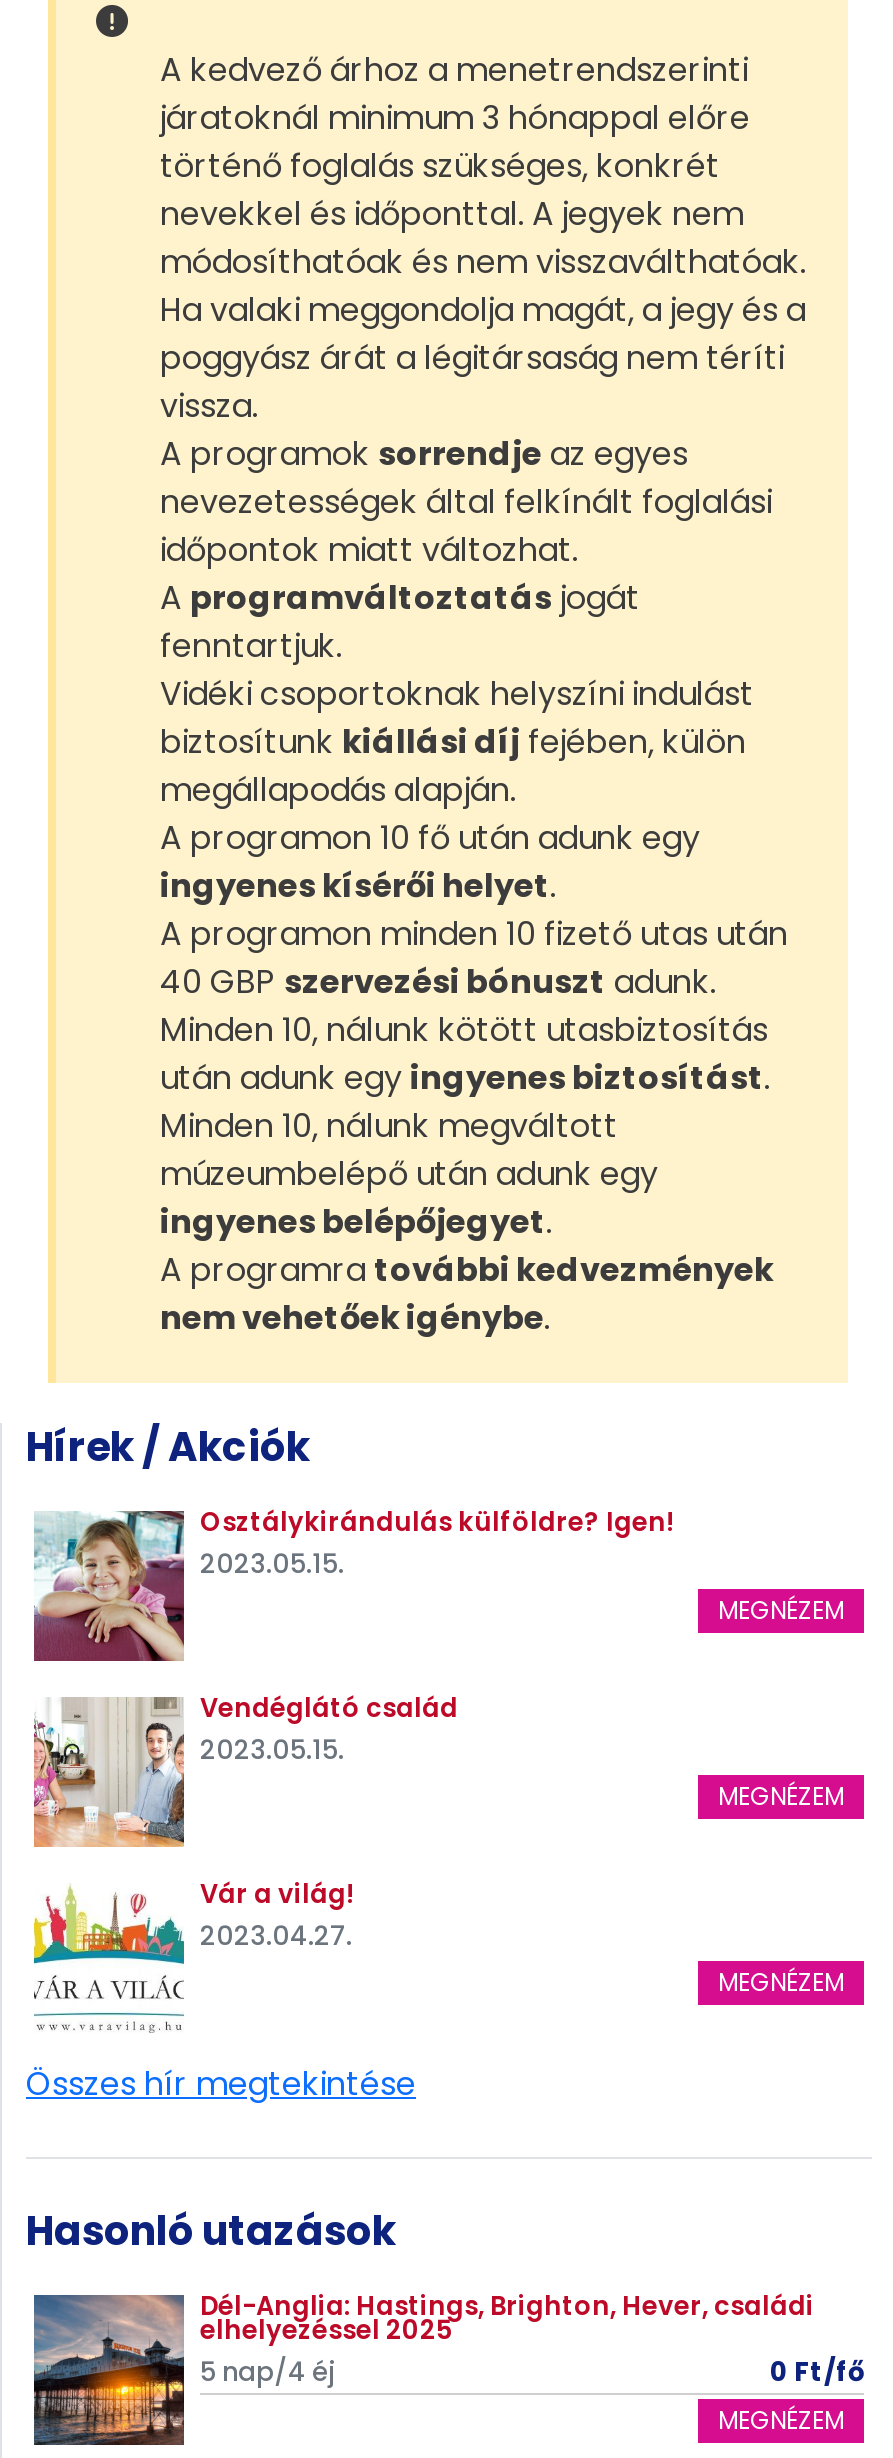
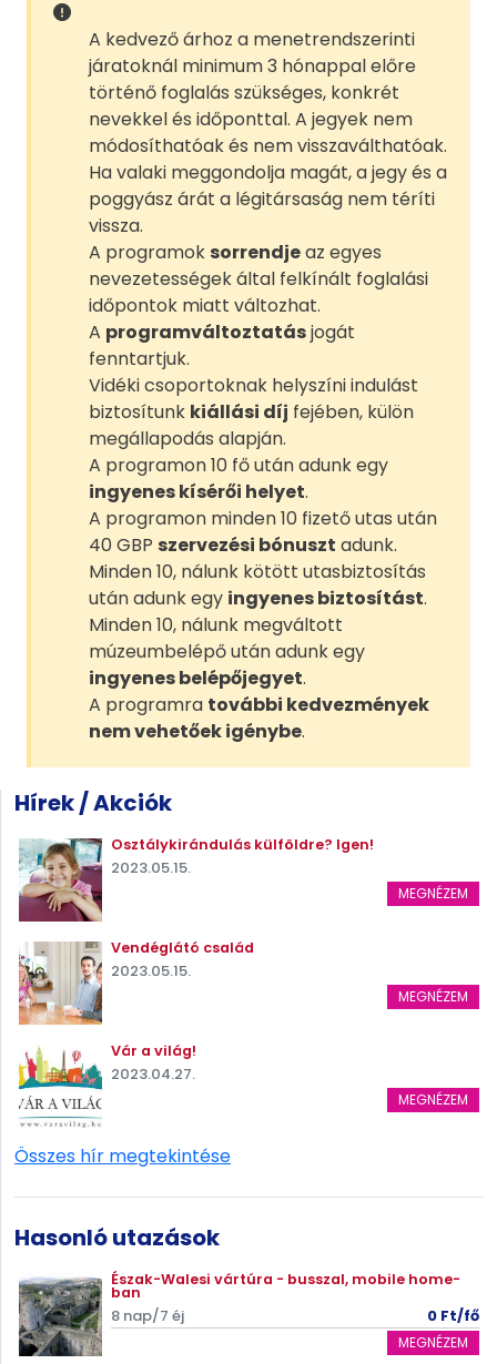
- [image]
- Dél-Anglia: Hastings, Brighton, Hever, családi
- elhelyezéssel 2025
- 5 nap/4 éj
+ [image]
+ Észak-Walesi vártúra - busszal, mobile home-
+ ban
+ 8 nap/7 éj
